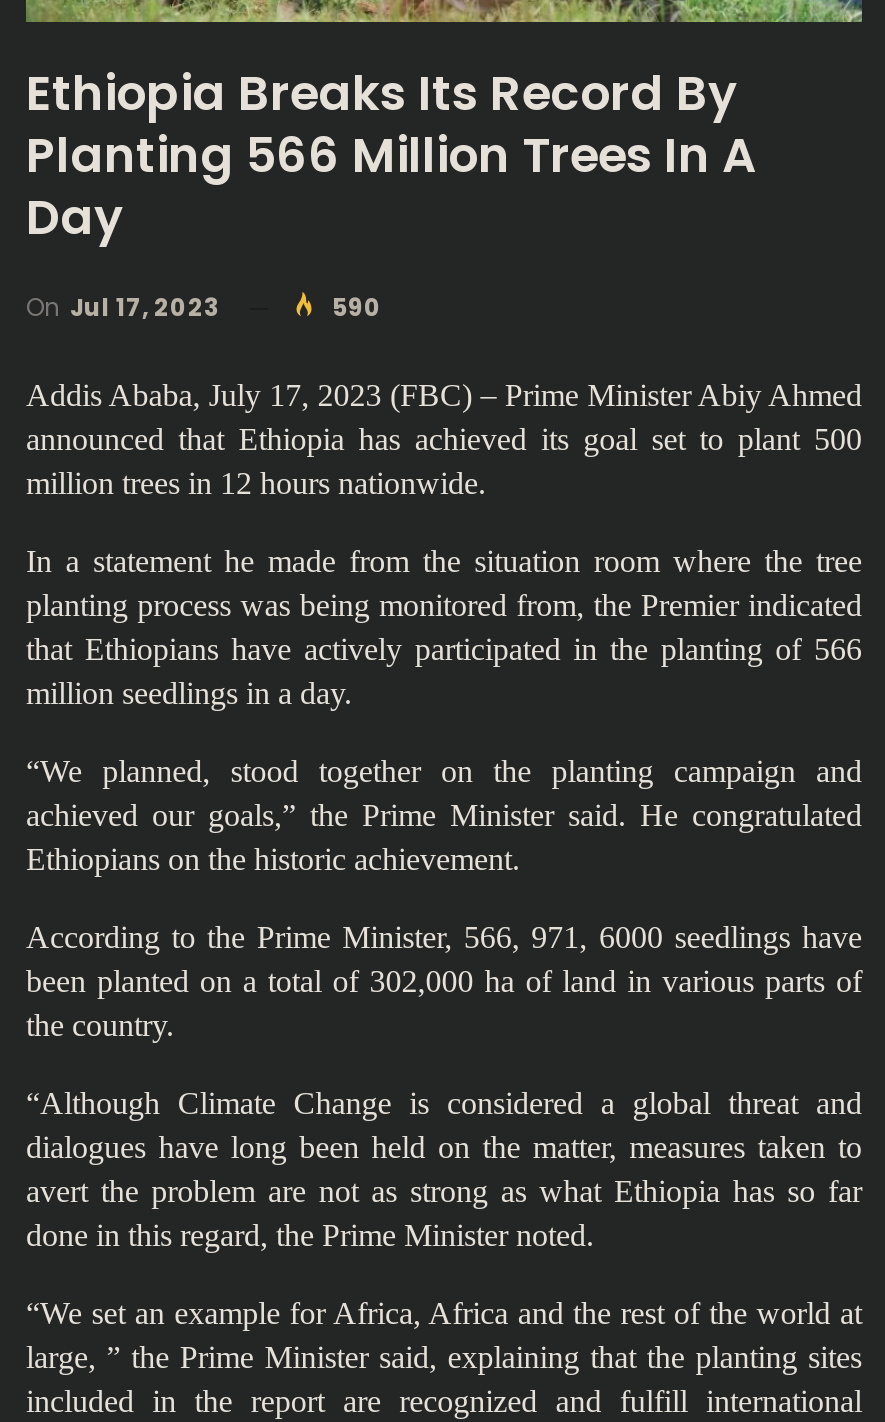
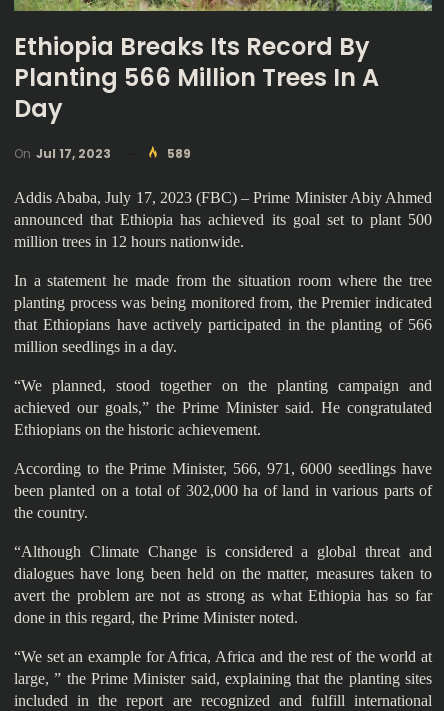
- 590
+ 589
